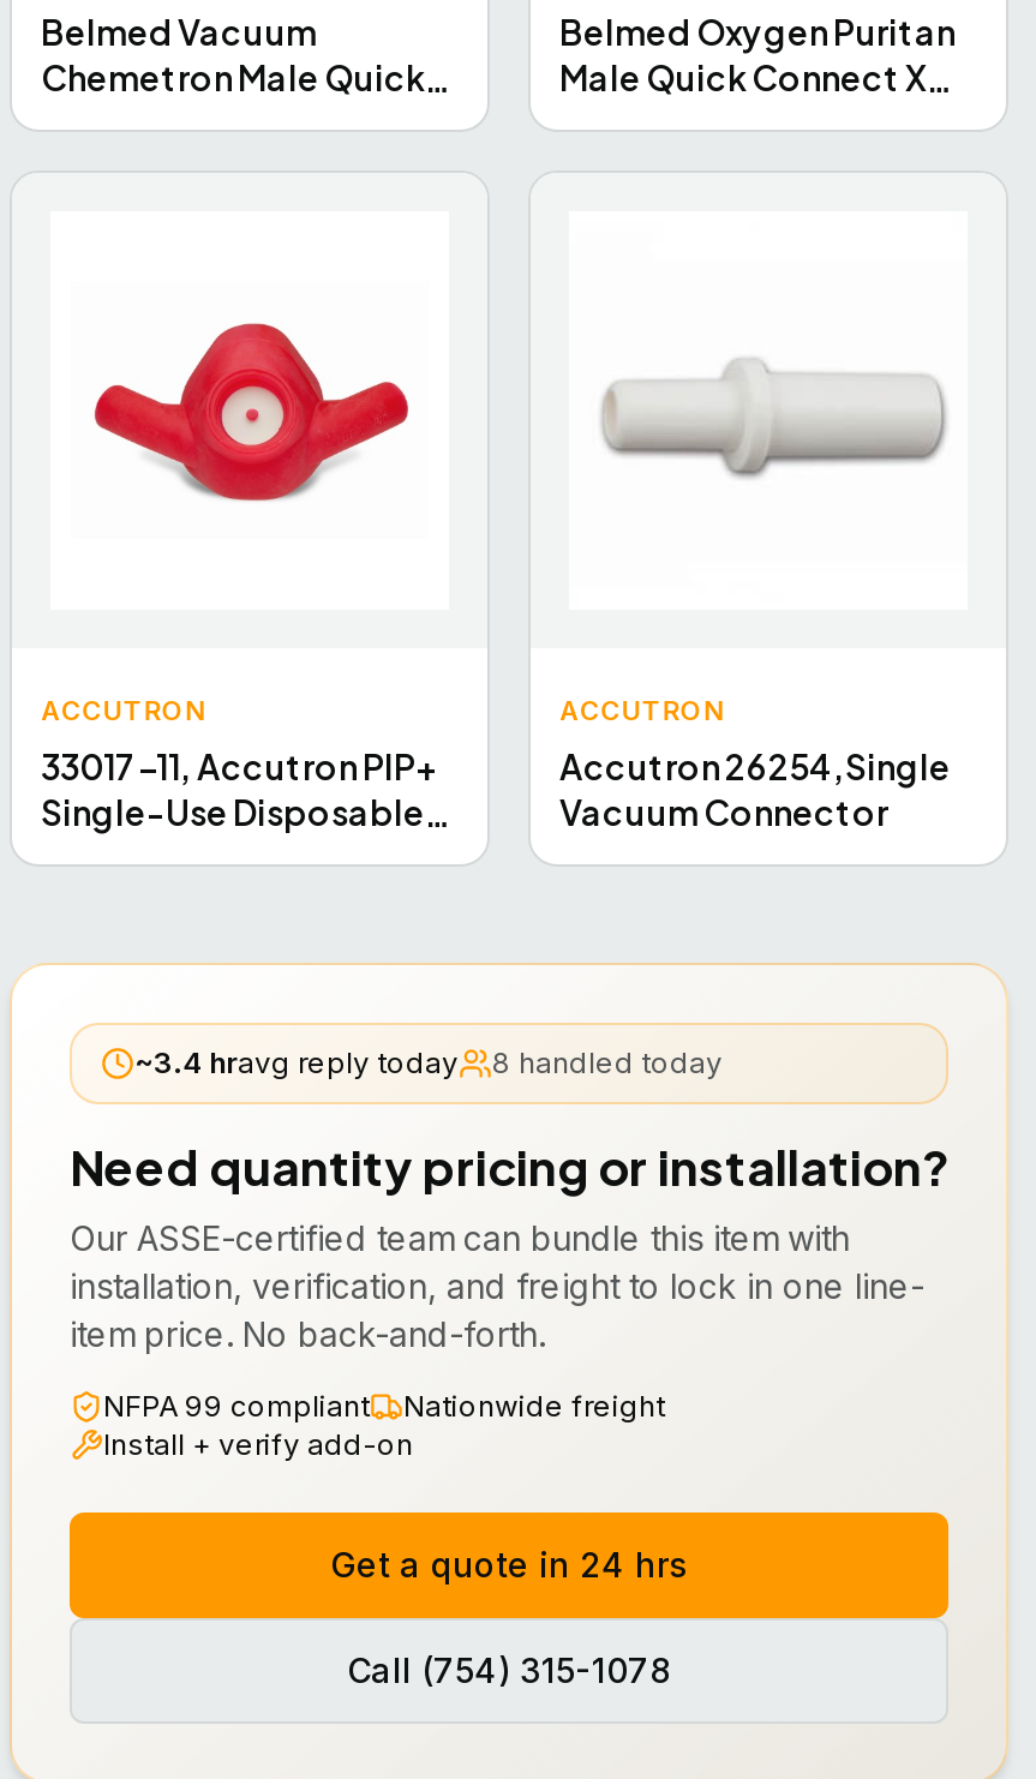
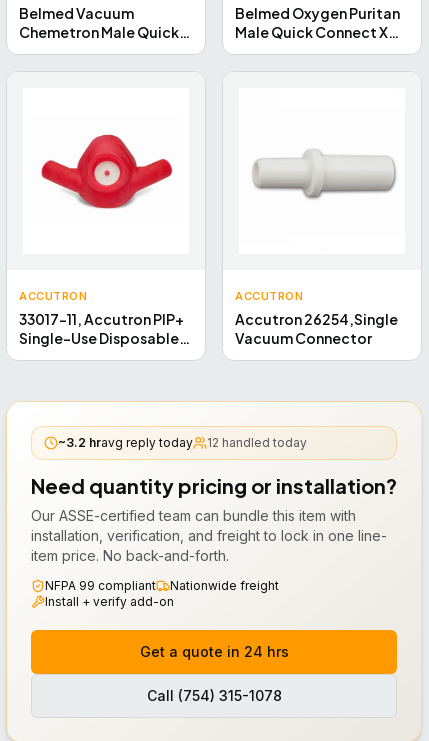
- ~3.4 hravg reply today
+ ~3.2 hravg reply today

- 8 handled today
+ 12 handled today
